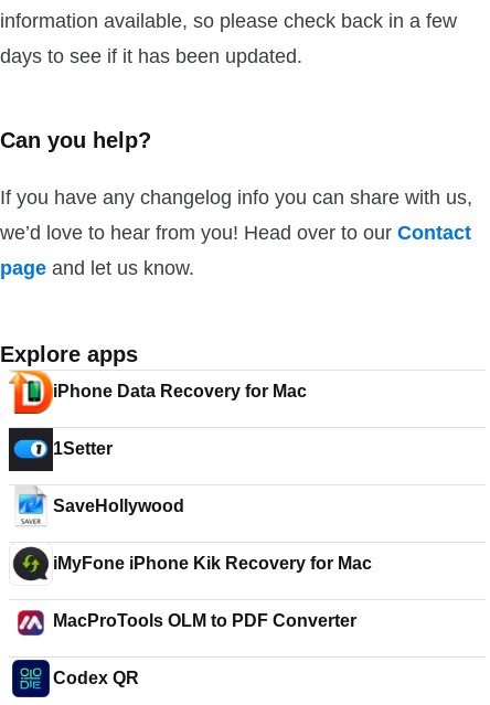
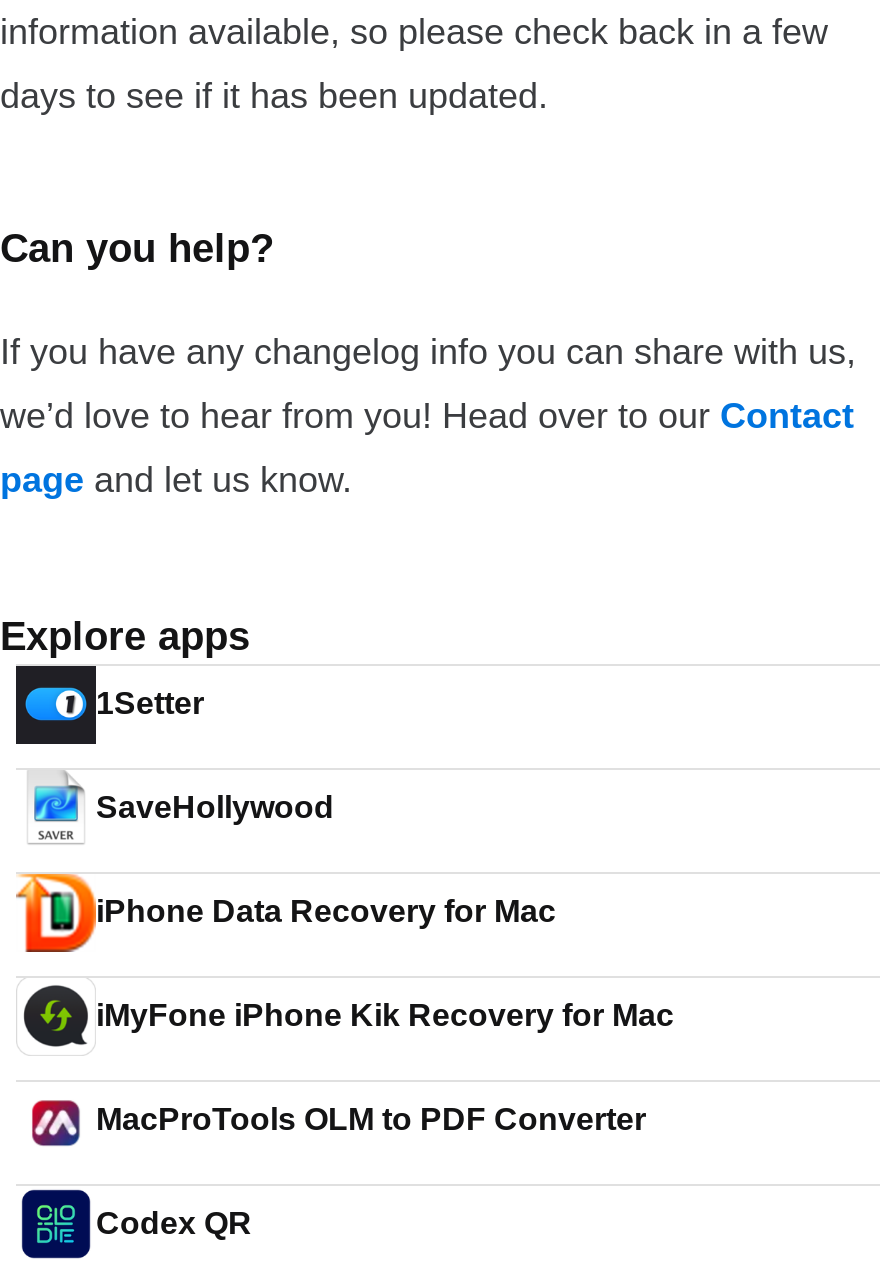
moved down: [image] | iPhone Data Recovery for Mac

moved up: 1Setter | SaveHollywood
